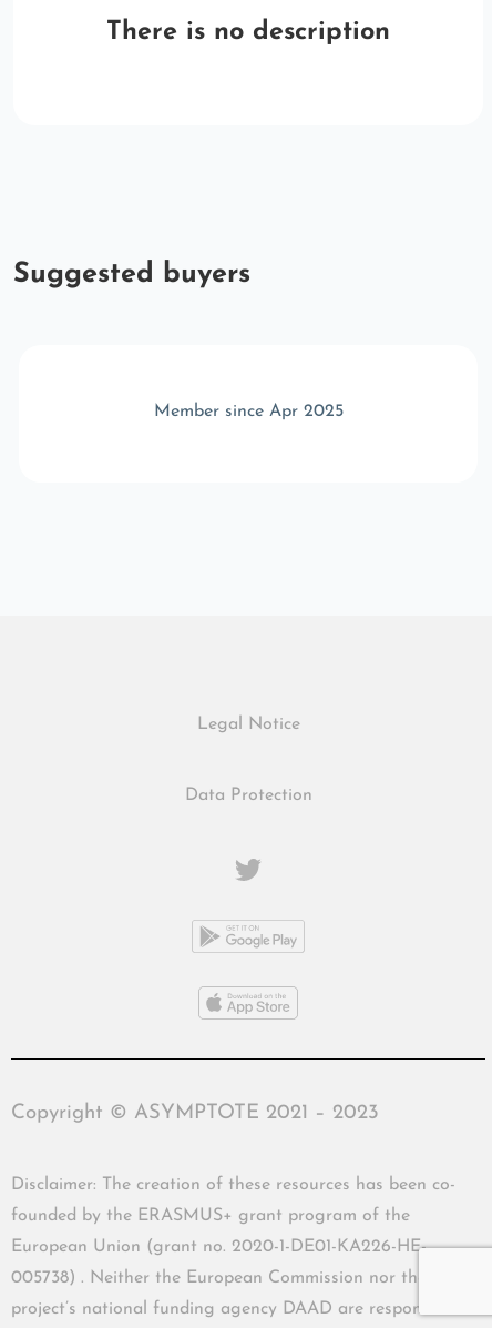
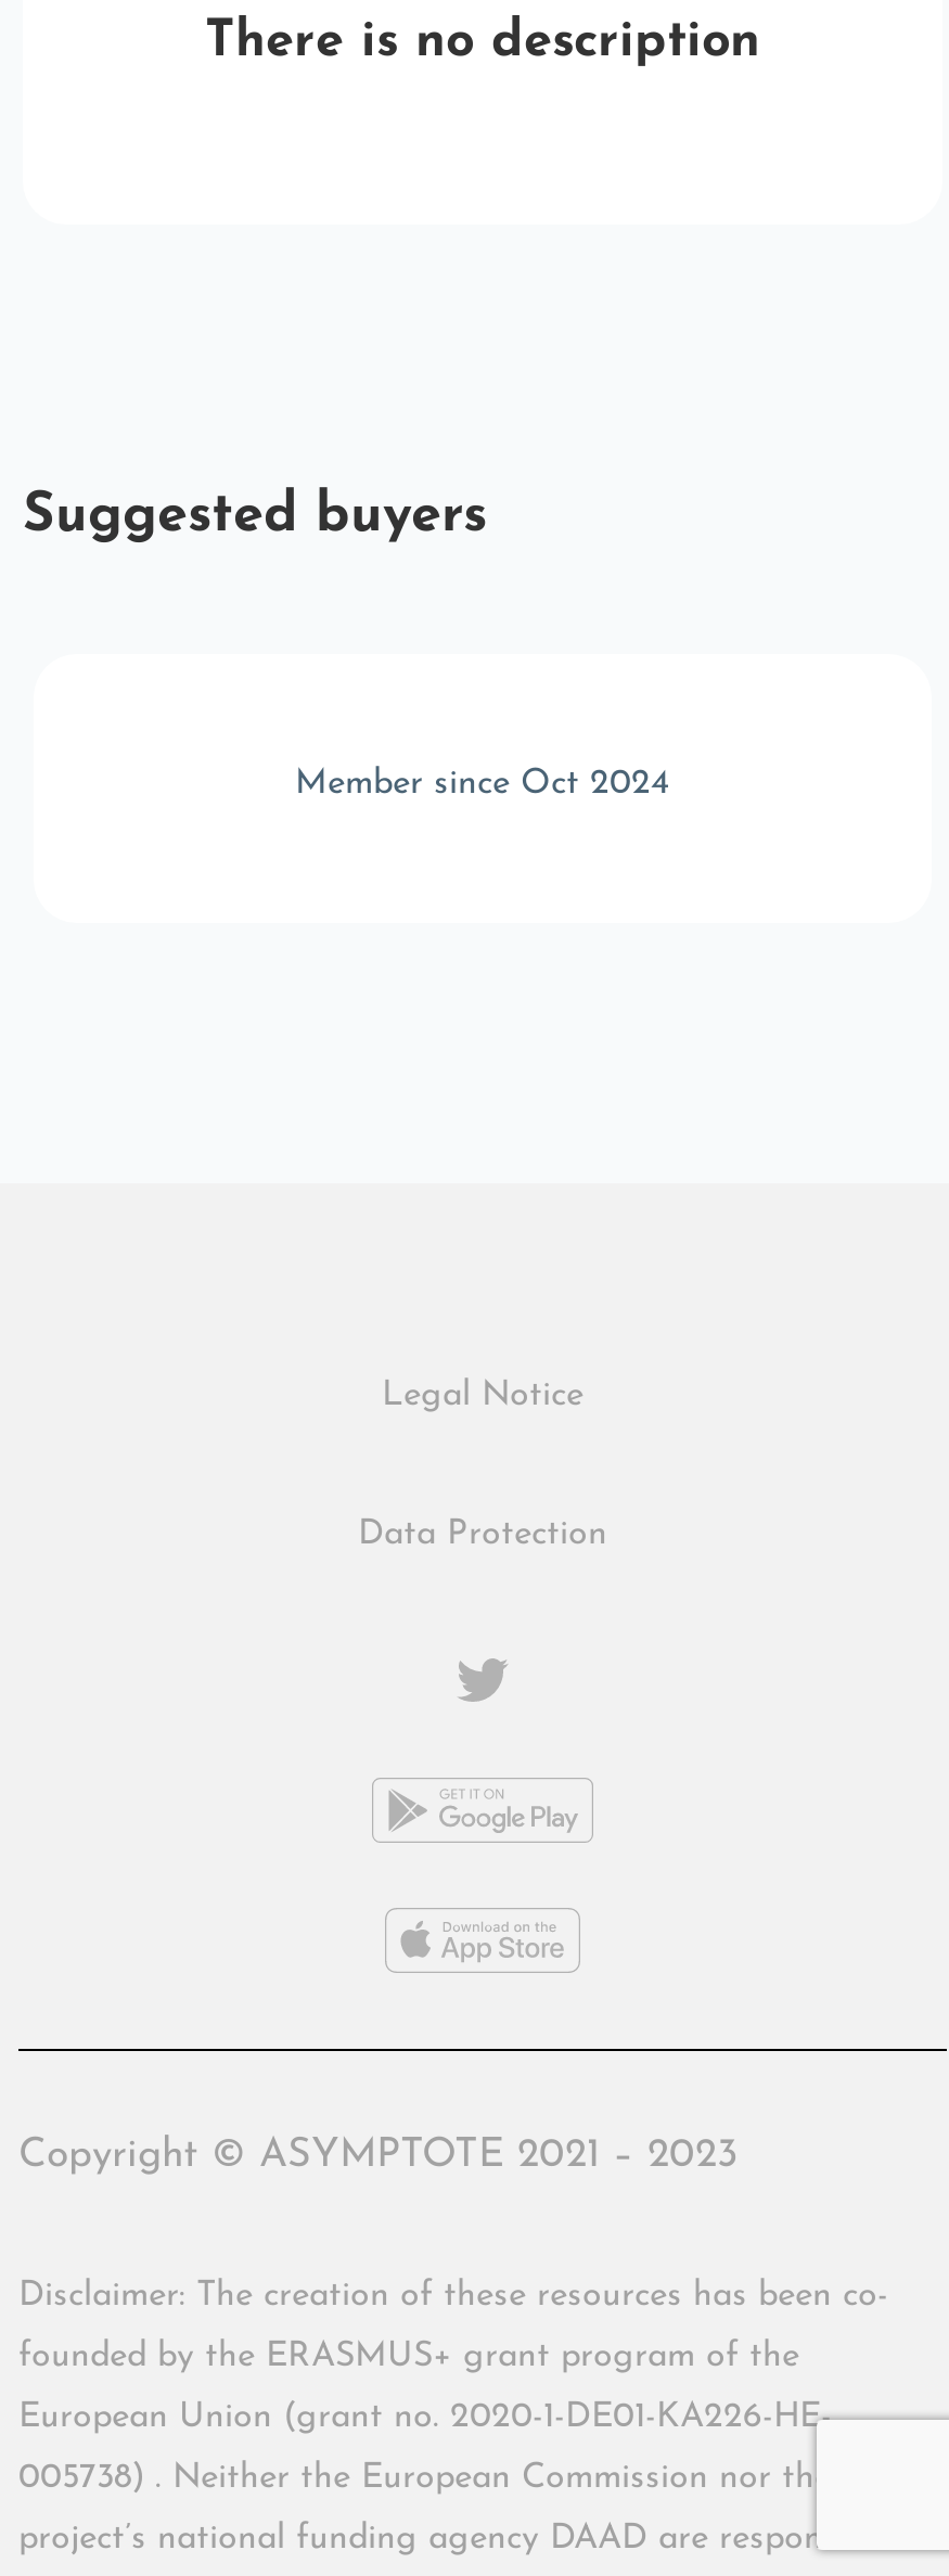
- Member since Apr 2025
+ Member since Oct 2024
